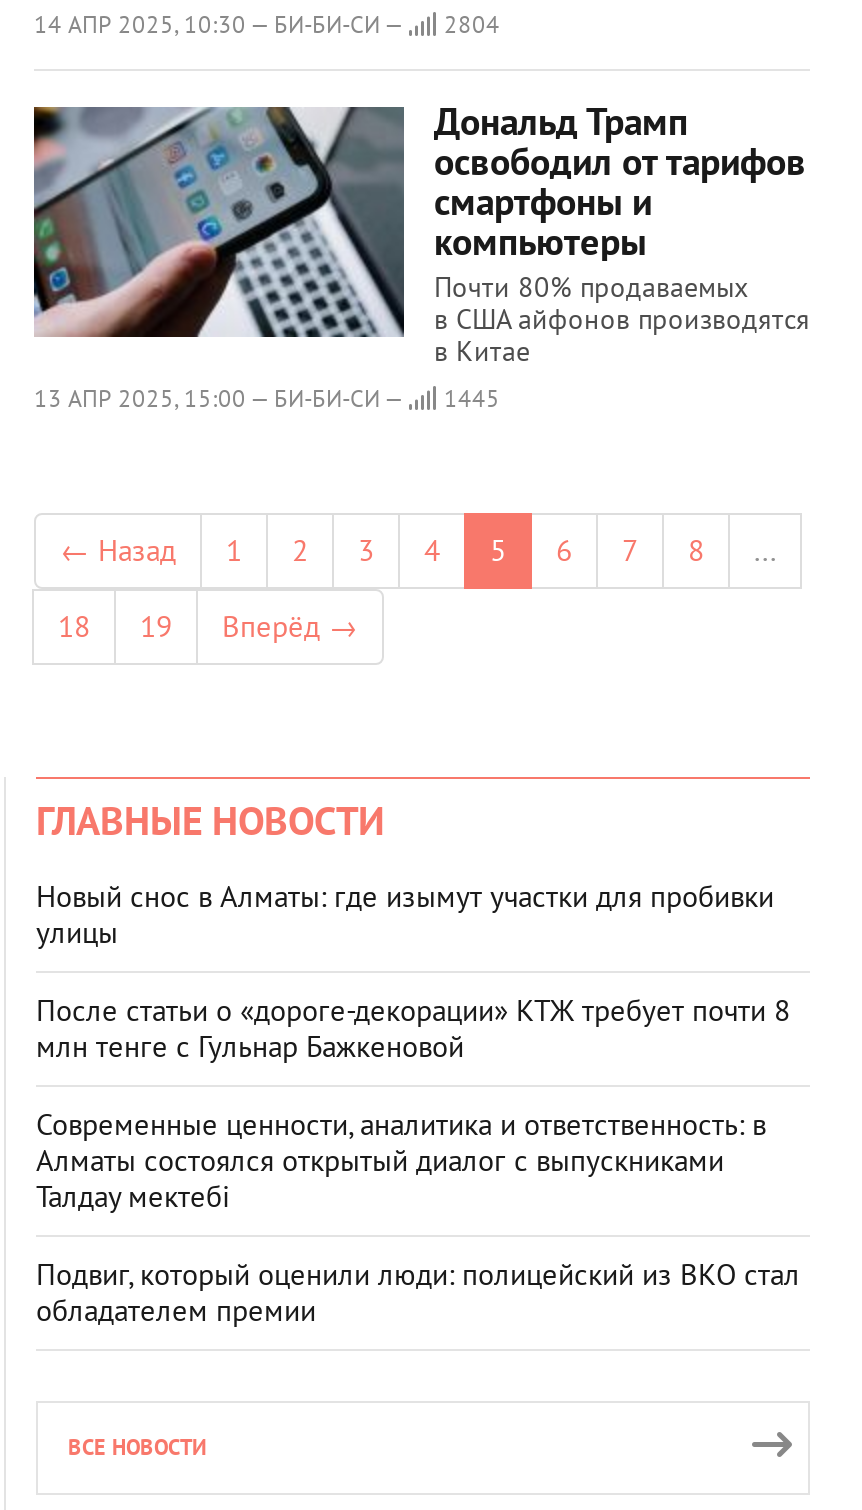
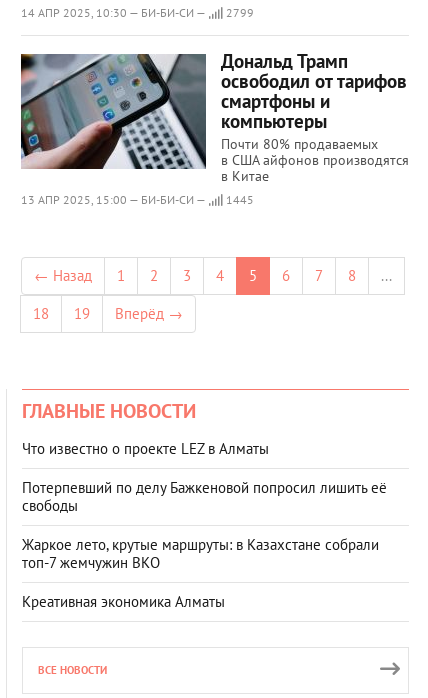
- 14 АПР 2025, 10:30 — БИ-БИ-СИ — 2804
+ 14 АПР 2025, 10:30 — БИ-БИ-СИ — 2799

- Новый снос в Алматы: где изымут участки для пробивки
- улицы
+ Что известно о проекте LEZ в Алматы

- После статьи о «дороге-декорации» КТЖ требует почти 8
- млн тенге с Гульнар Бажкеновой
+ Потерпевший по делу Бажкеновой попросил лишить её
+ свободы

- Современные ценности, аналитика и ответственность: в
- Алматы состоялся открытый диалог с выпускниками
- Талдау мектебі
+ Жаркое лето, крутые маршруты: в Казахстане собрали
+ топ‑7 жемчужин ВКО

- Подвиг, который оценили люди: полицейский из ВКО стал
- обладателем премии
+ Креативная экономика Алматы
